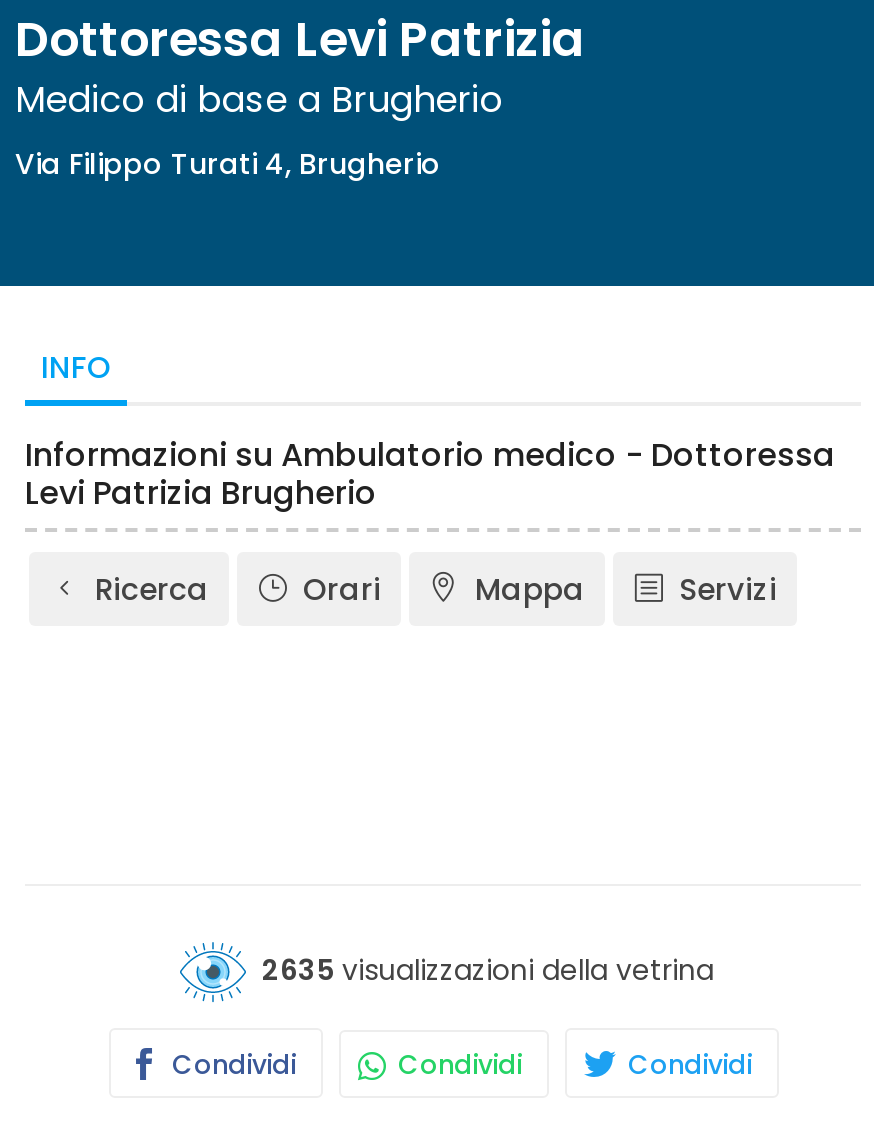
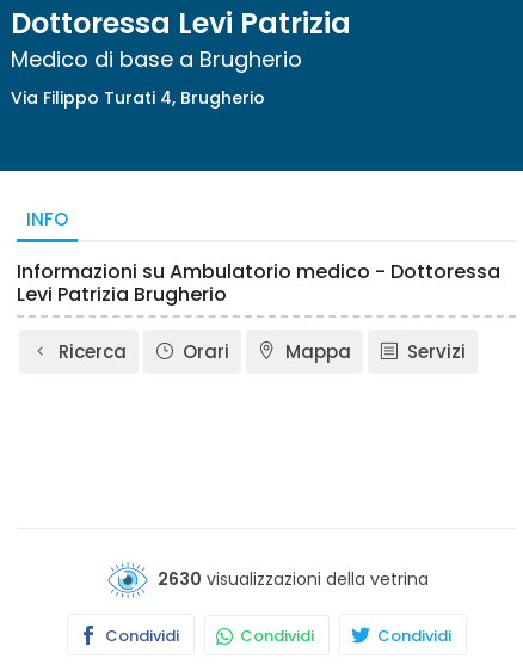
- 2635 visualizzazioni della vetrina
+ 2630 visualizzazioni della vetrina
